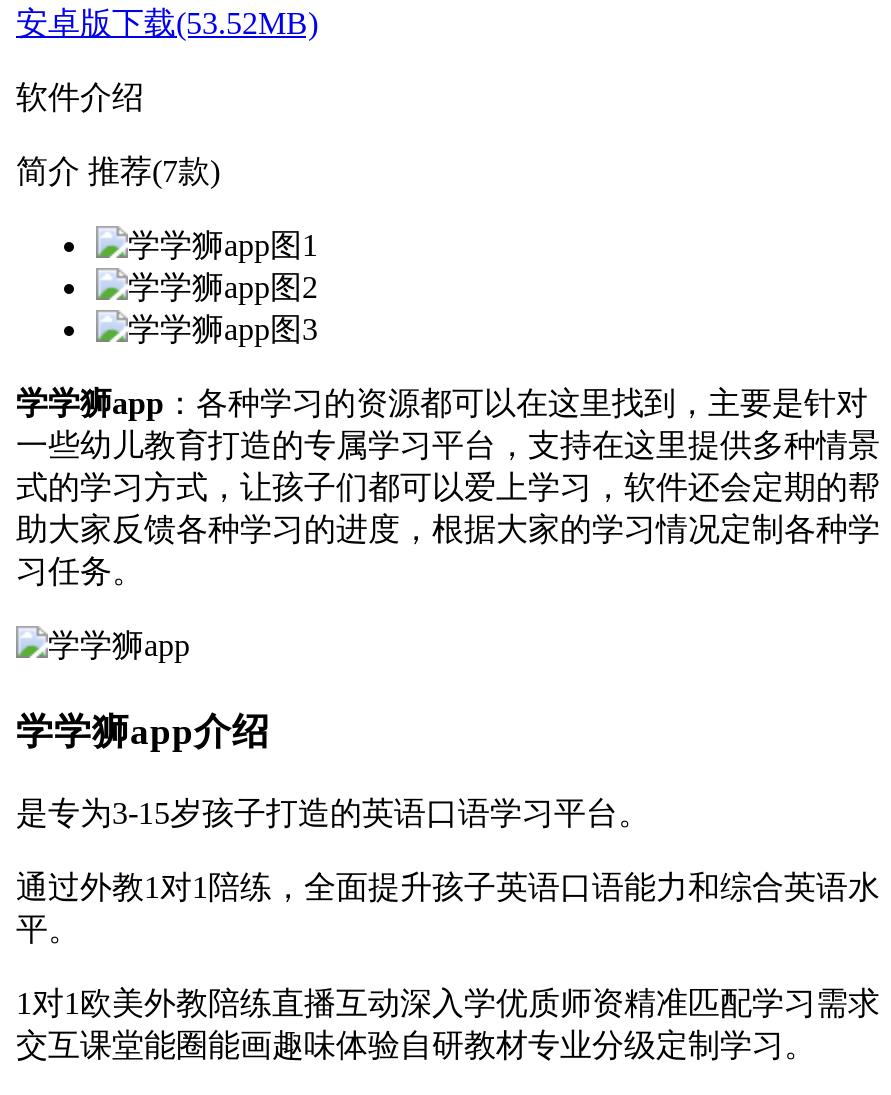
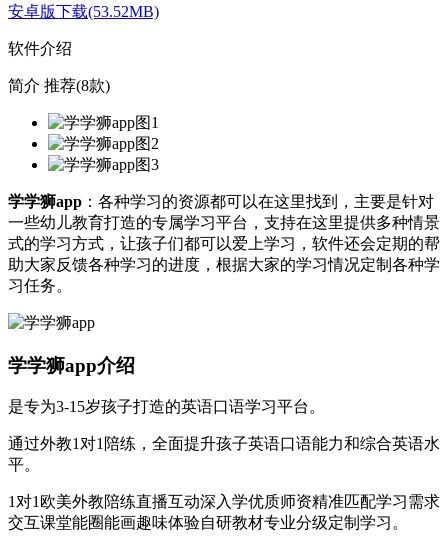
- 简介 推荐(7款)
+ 简介 推荐(8款)
